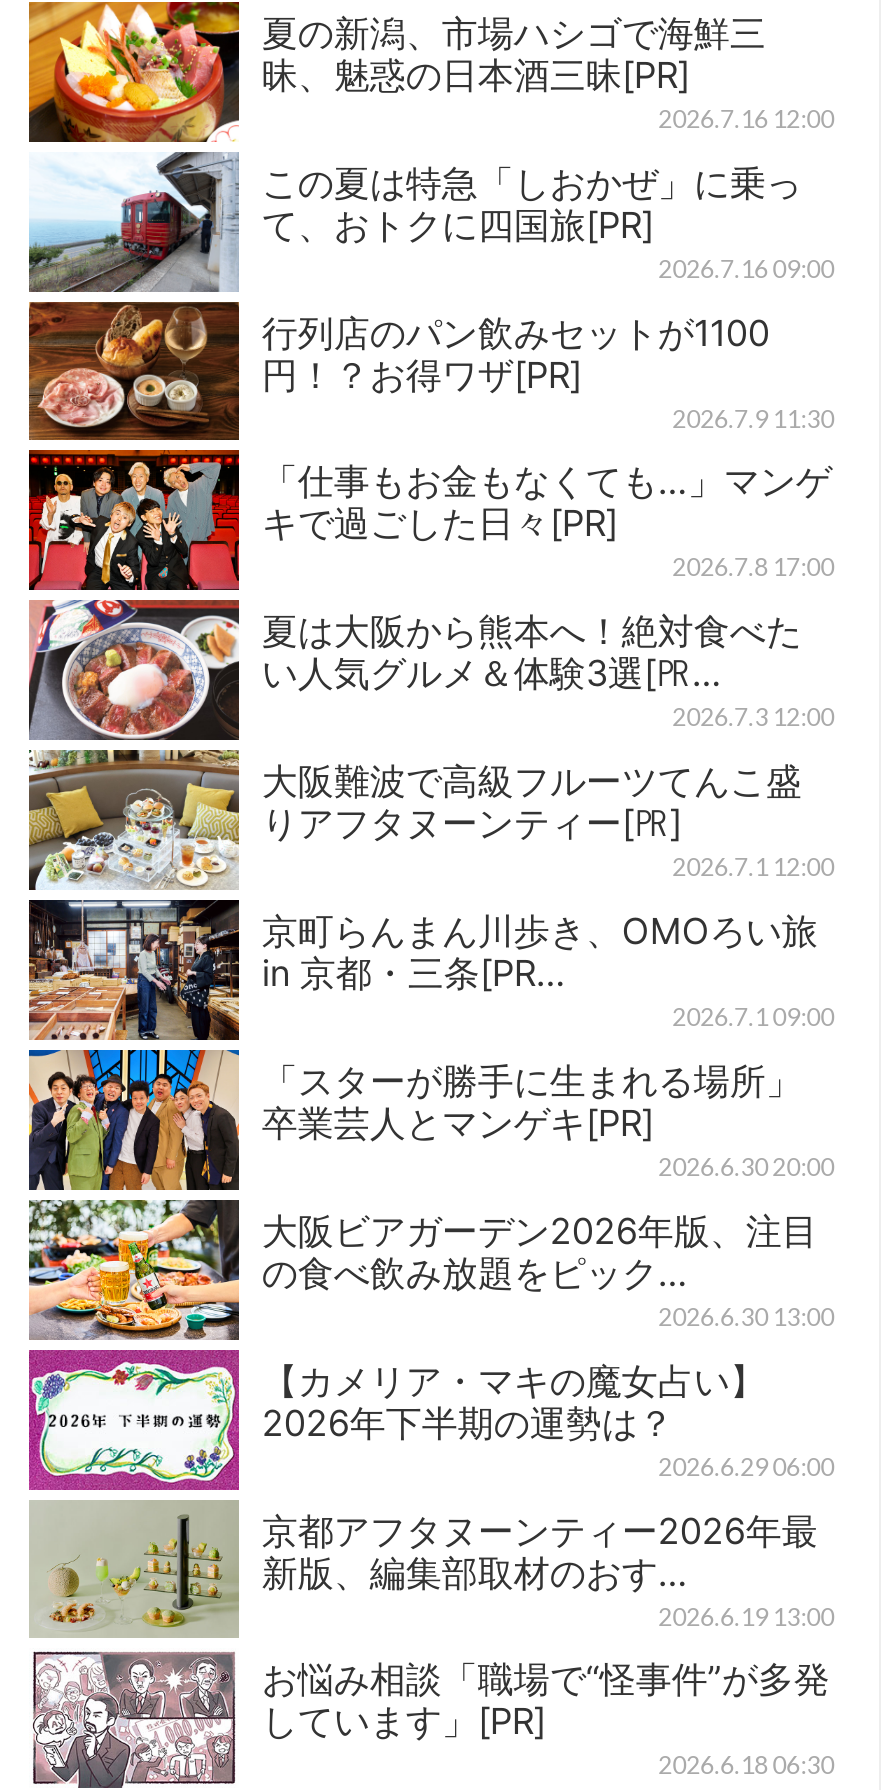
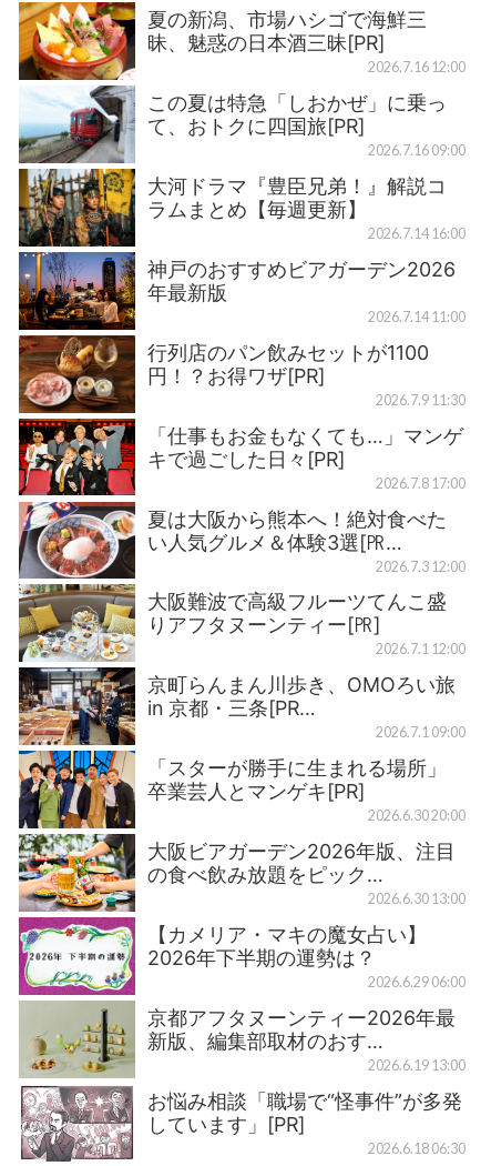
+ [image]
+ 大河ドラマ『豊臣兄弟！』解説コ
+ ラムまとめ【毎週更新】
+ 2026.7.14 16:00
+ 神戸のおすすめビアガーデン2026
+ 年最新版
+ 2026.7.14 11:00
